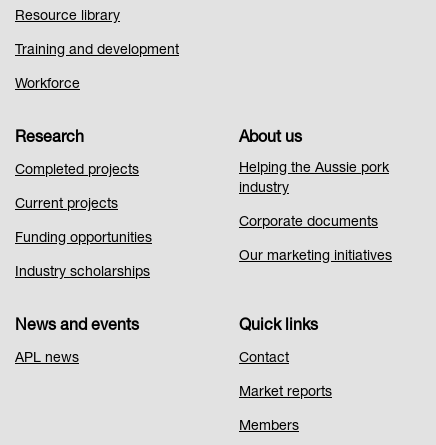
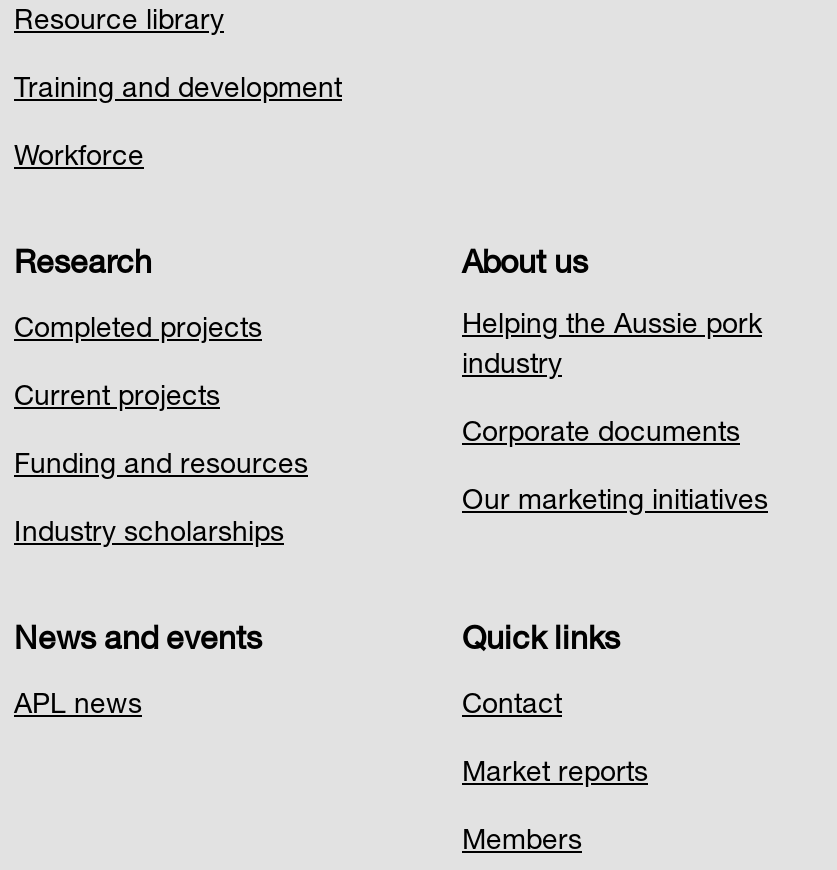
- Funding opportunities
+ Funding and resources
